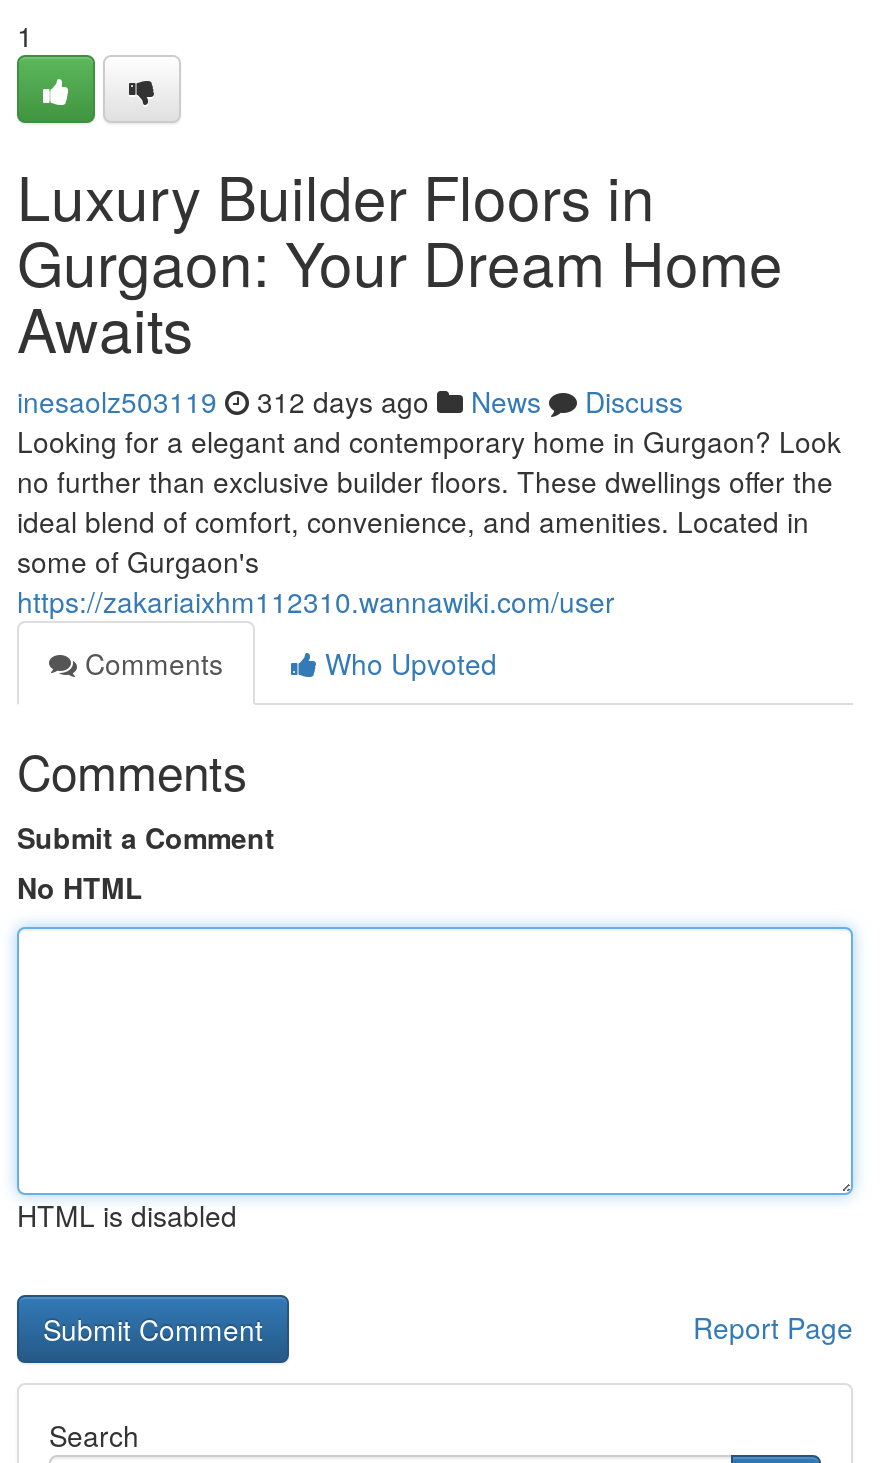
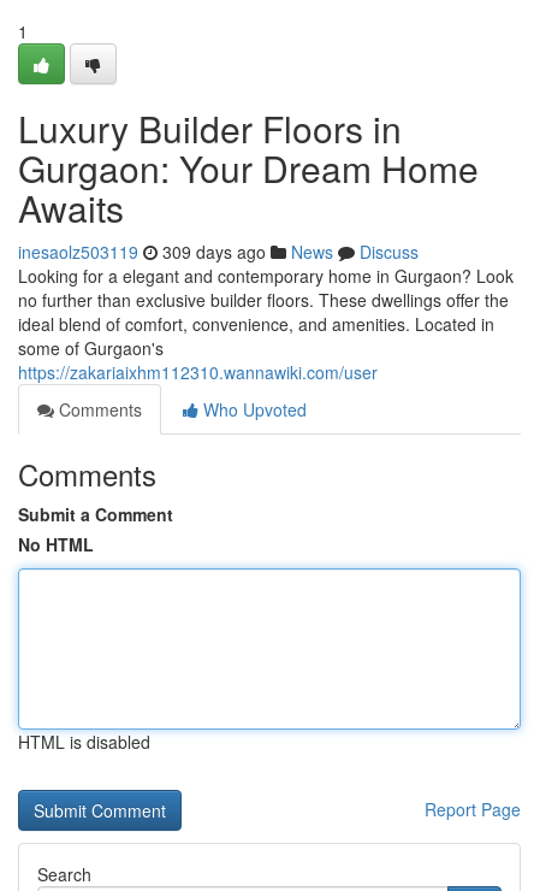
- inesaolz503119 312 days ago News Discuss
+ inesaolz503119 309 days ago News Discuss
